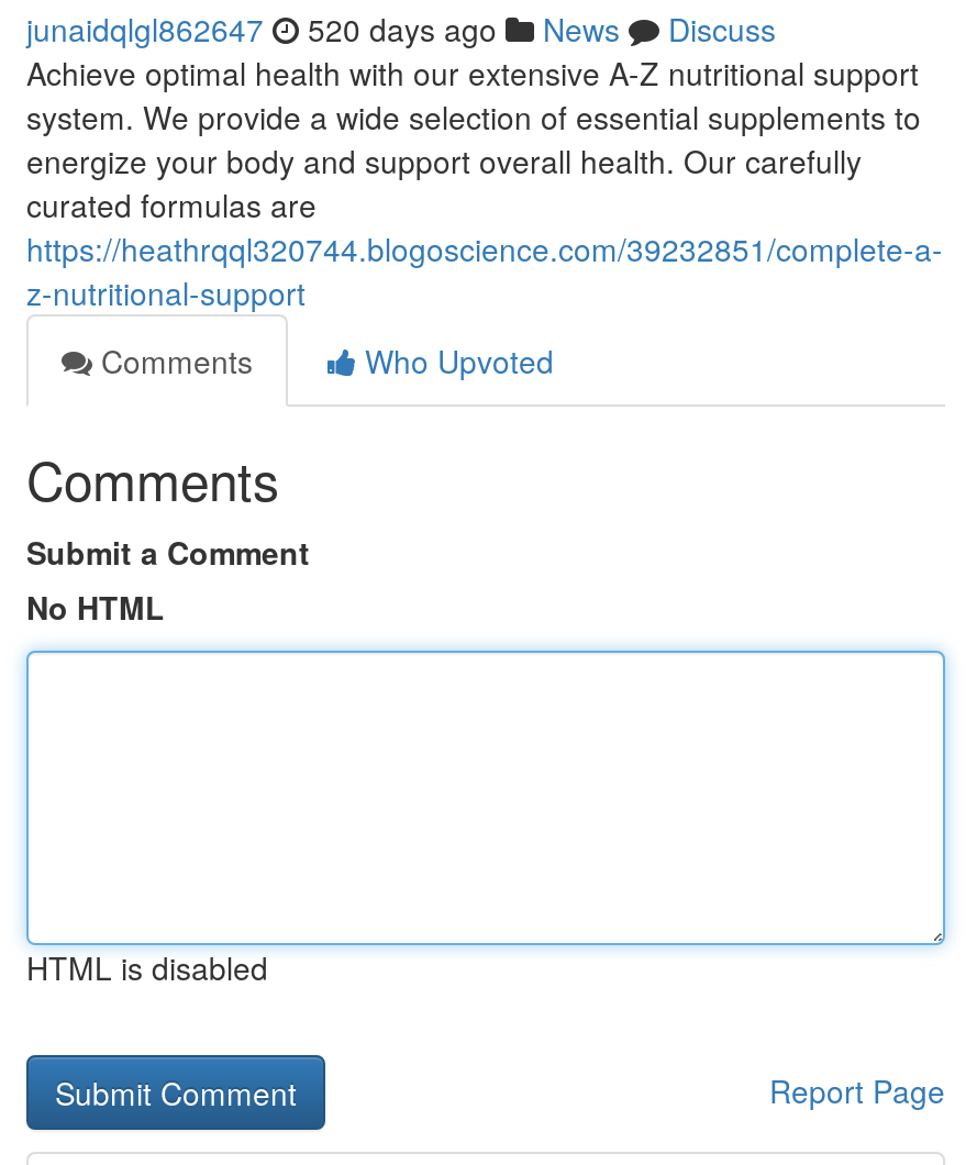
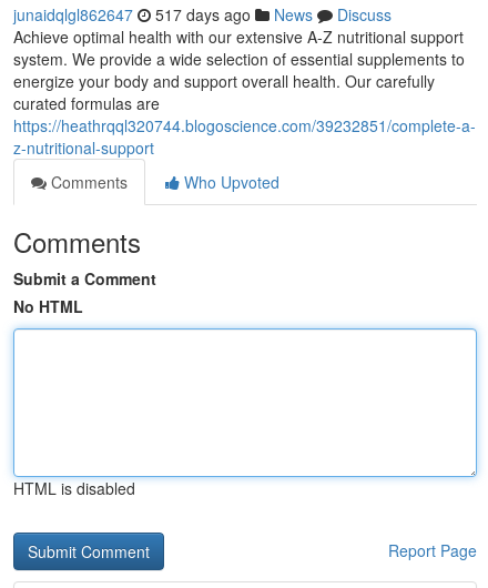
- junaidqlgl862647 520 days ago News Discuss
+ junaidqlgl862647 517 days ago News Discuss
